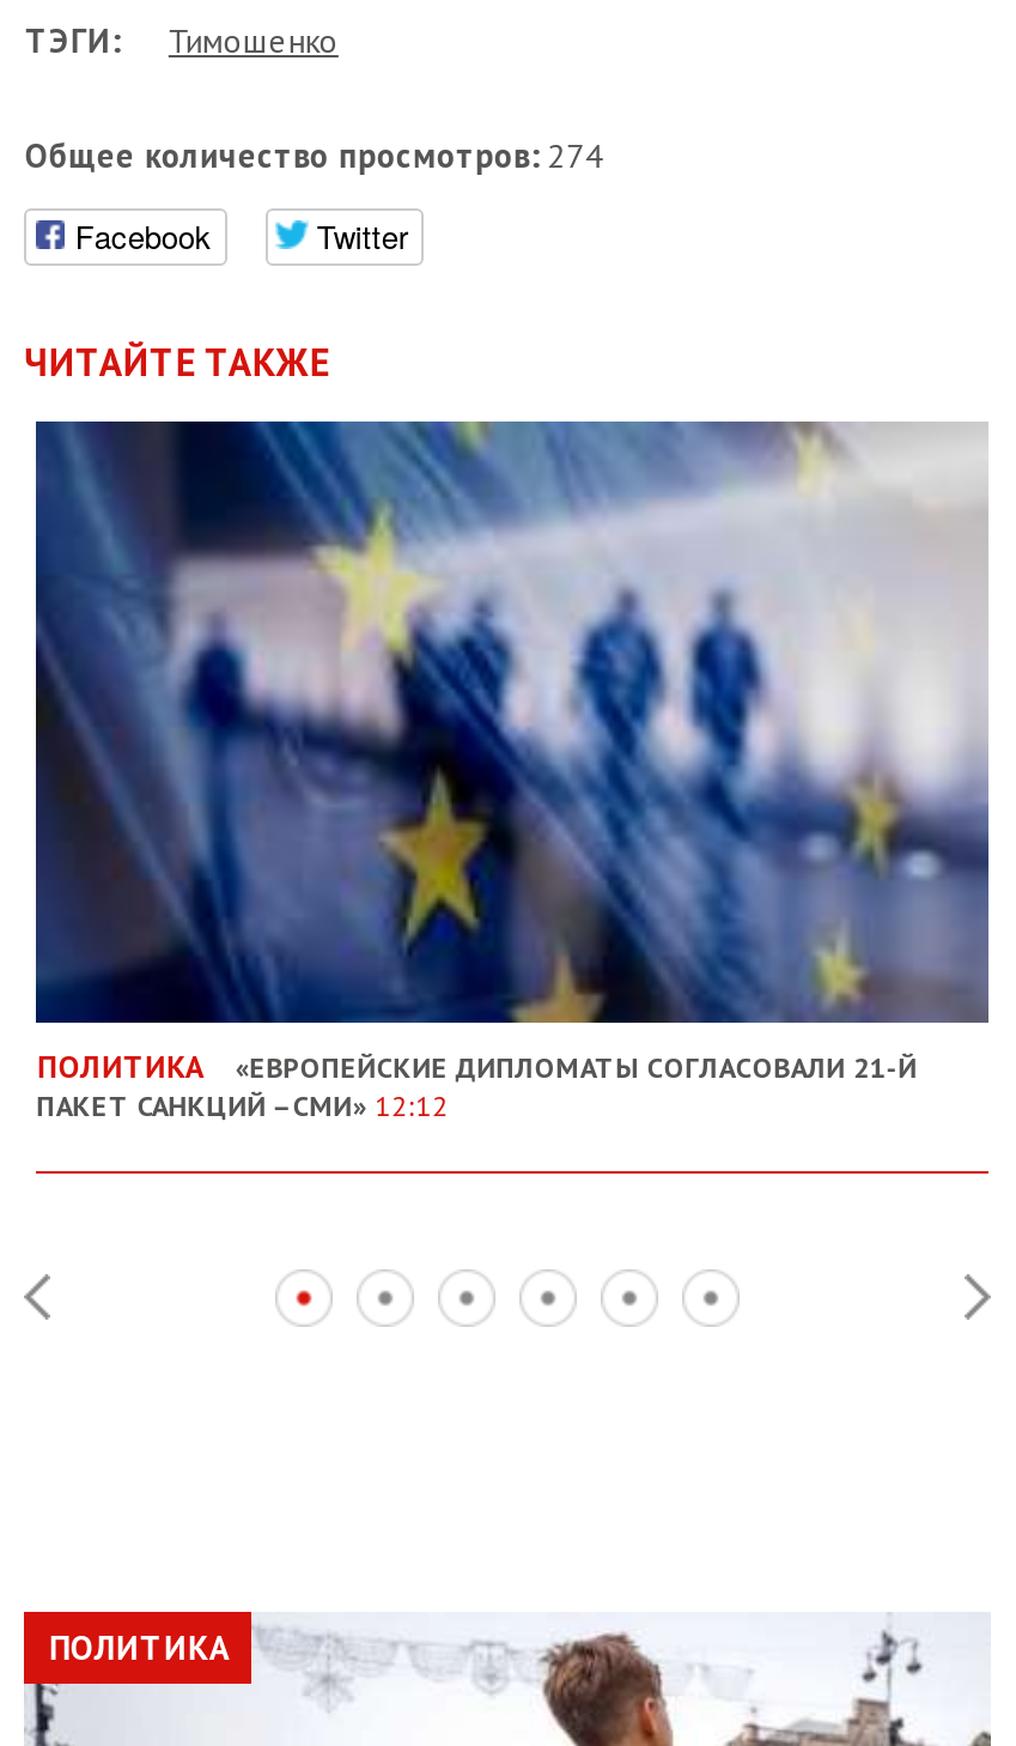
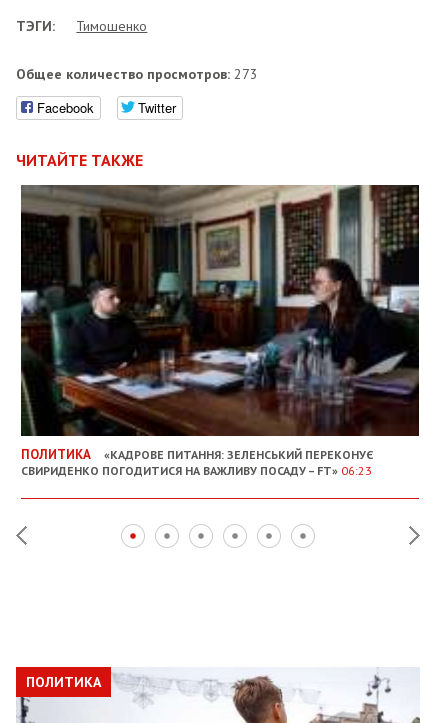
- Общее количество просмотров: 274
+ Общее количество просмотров: 273

- [image]
- «ЕВРОПЕЙСКИЕ ДИПЛОМАТЫ СОГЛАСОВАЛИ 21-Й
- ПАКЕТ САНКЦИЙ – СМИ» 12:12
+ [image]
+ «КАДРОВЕ ПИТАННЯ: ЗЕЛЕНСЬКИЙ ПЕРЕКОНУЄ
+ СВИРИДЕНКО ПОГОДИТИСЯ НА ВАЖЛИВУ ПОСАДУ – FT» 06:23
